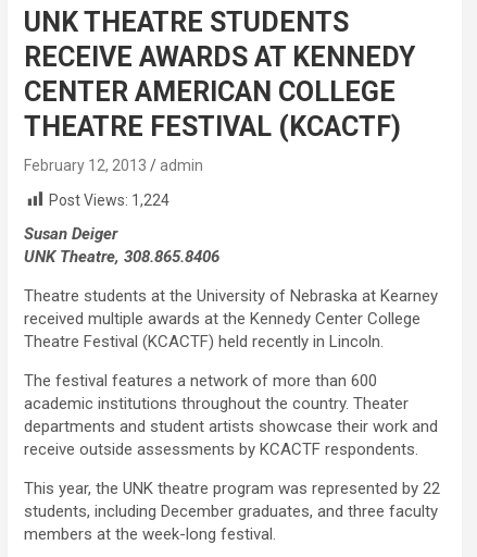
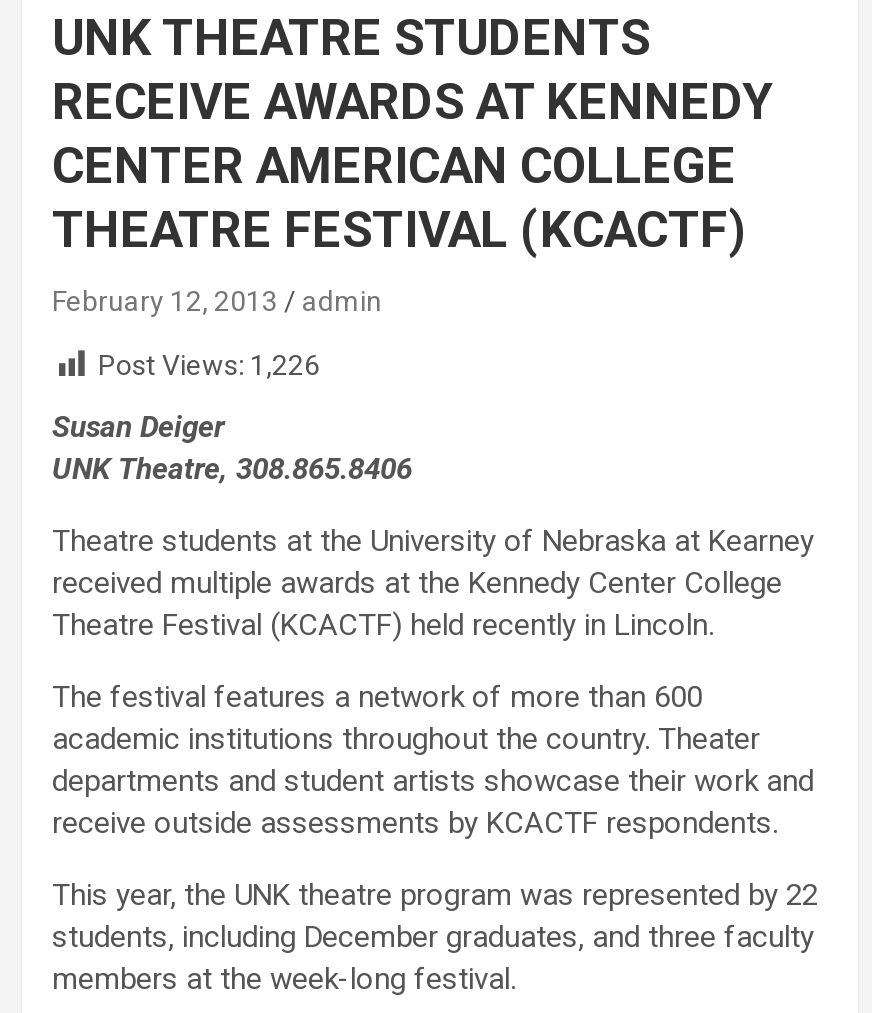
- Post Views: 1,224
+ Post Views: 1,226
